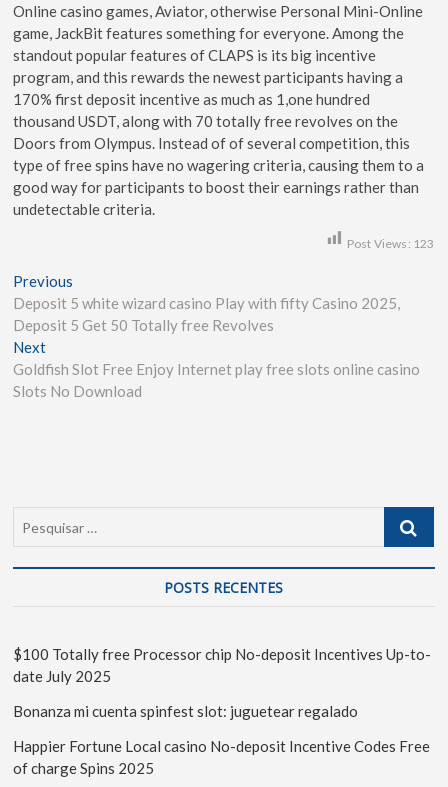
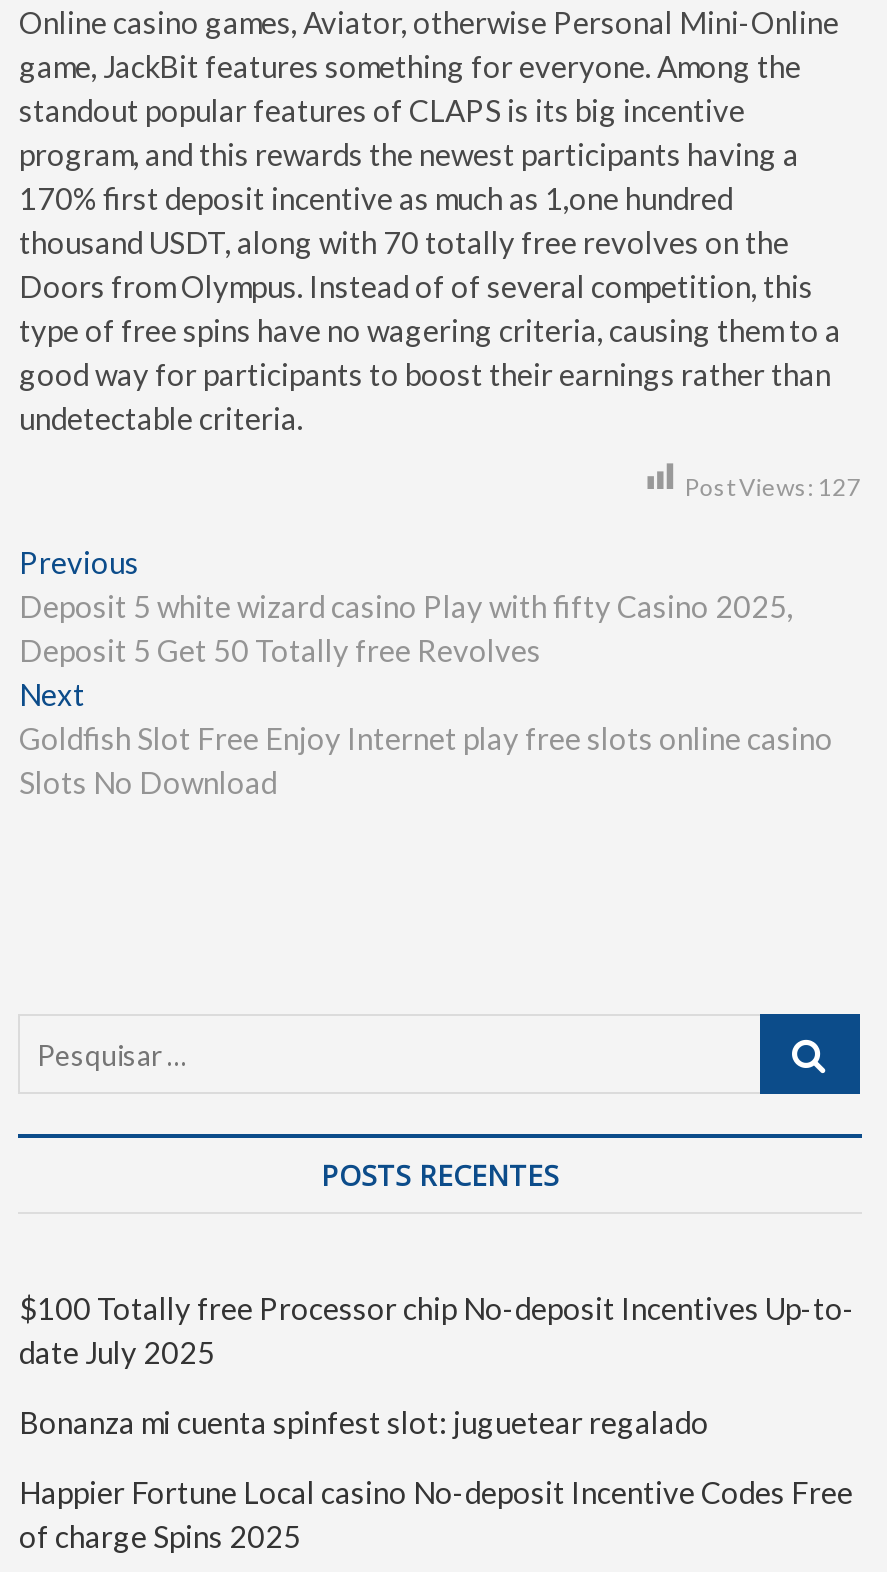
- Post Views: 123
+ Post Views: 127
